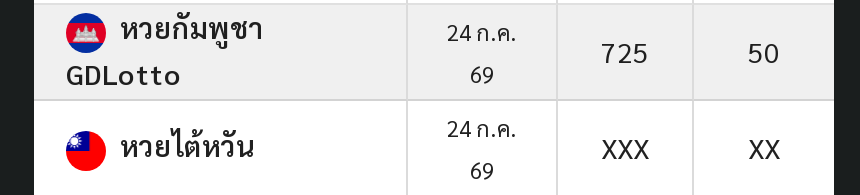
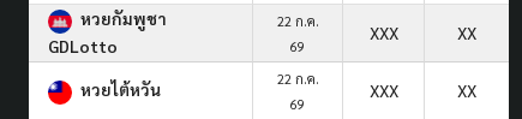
- 24 ก.ค.
+ 22 ก.ค.

- 725
- 50
+ XXX
+ XX

- 24 ก.ค.
+ 22 ก.ค.
